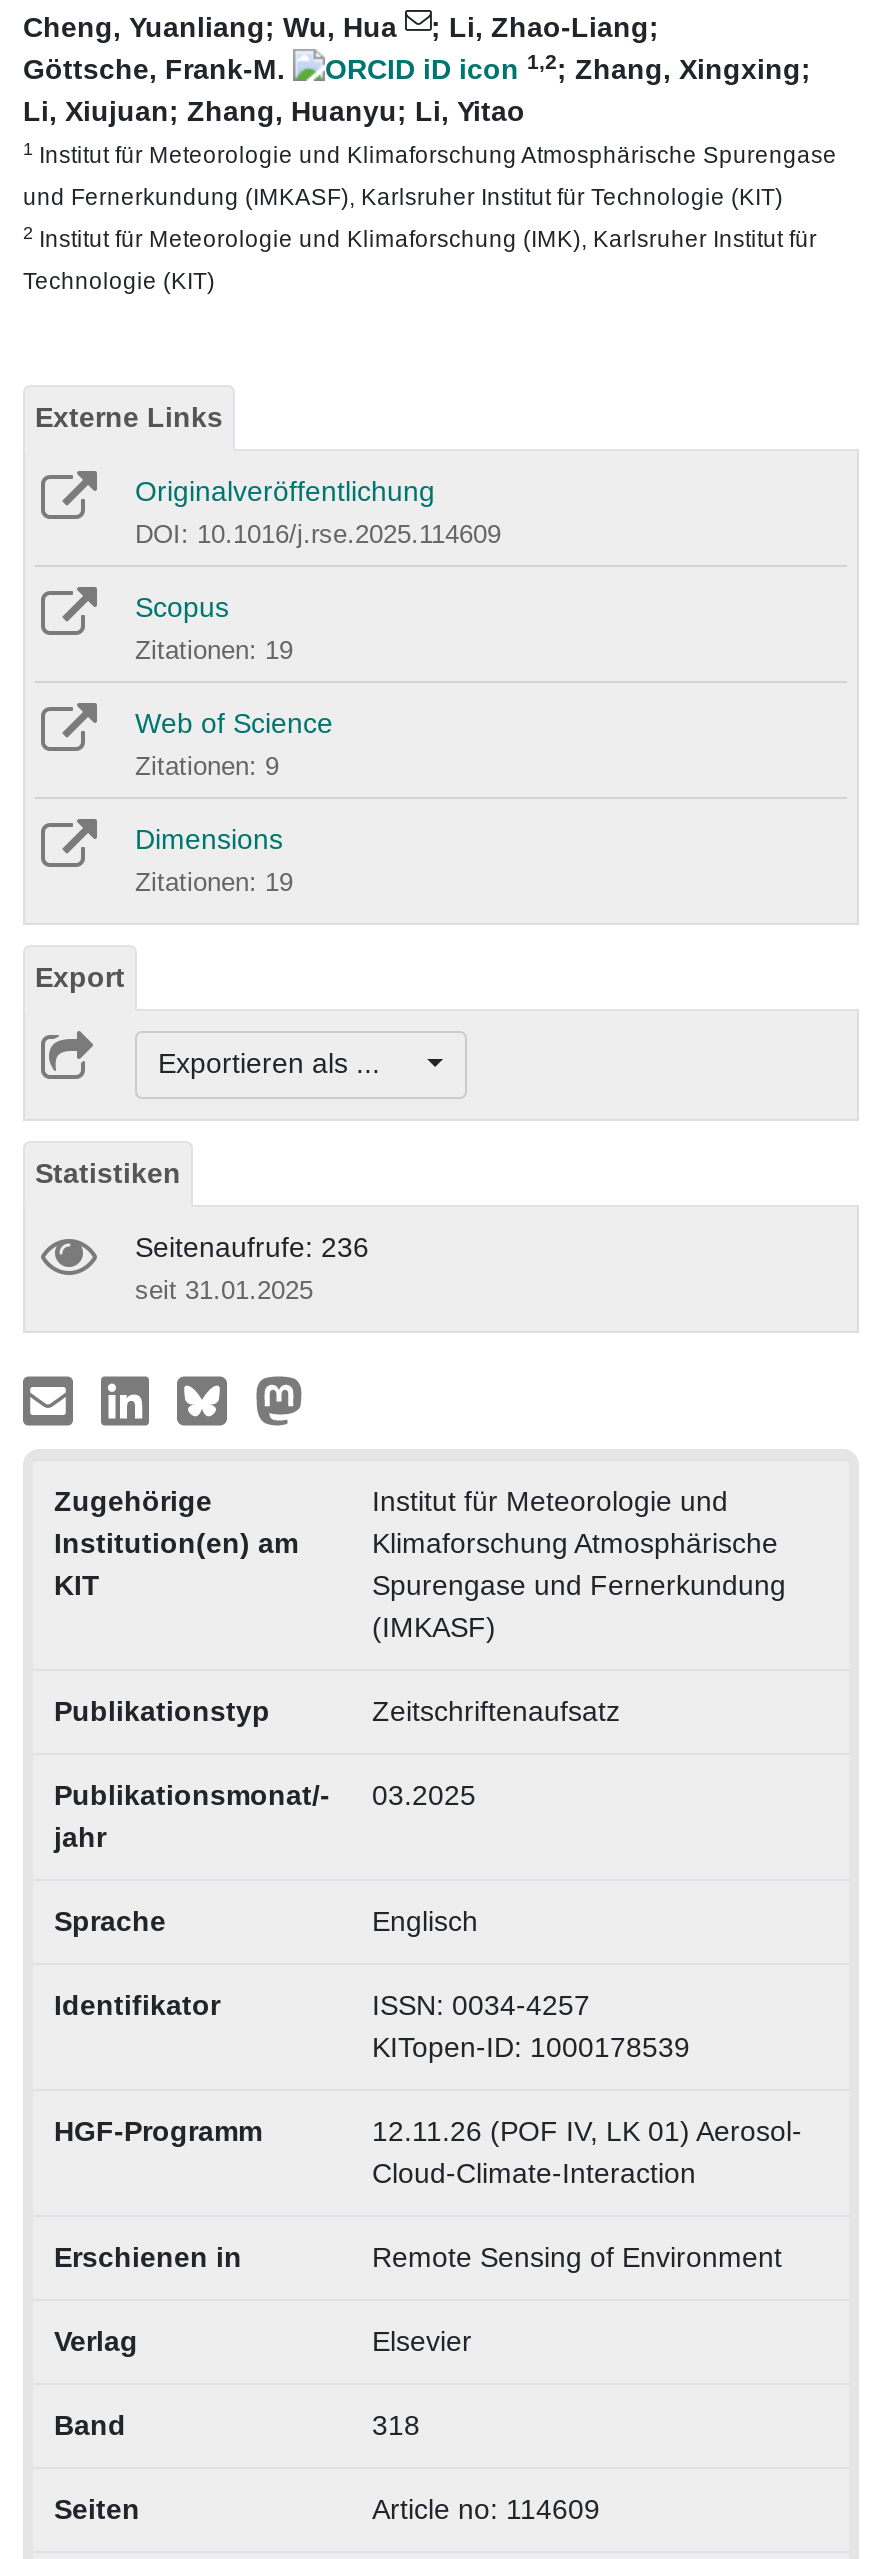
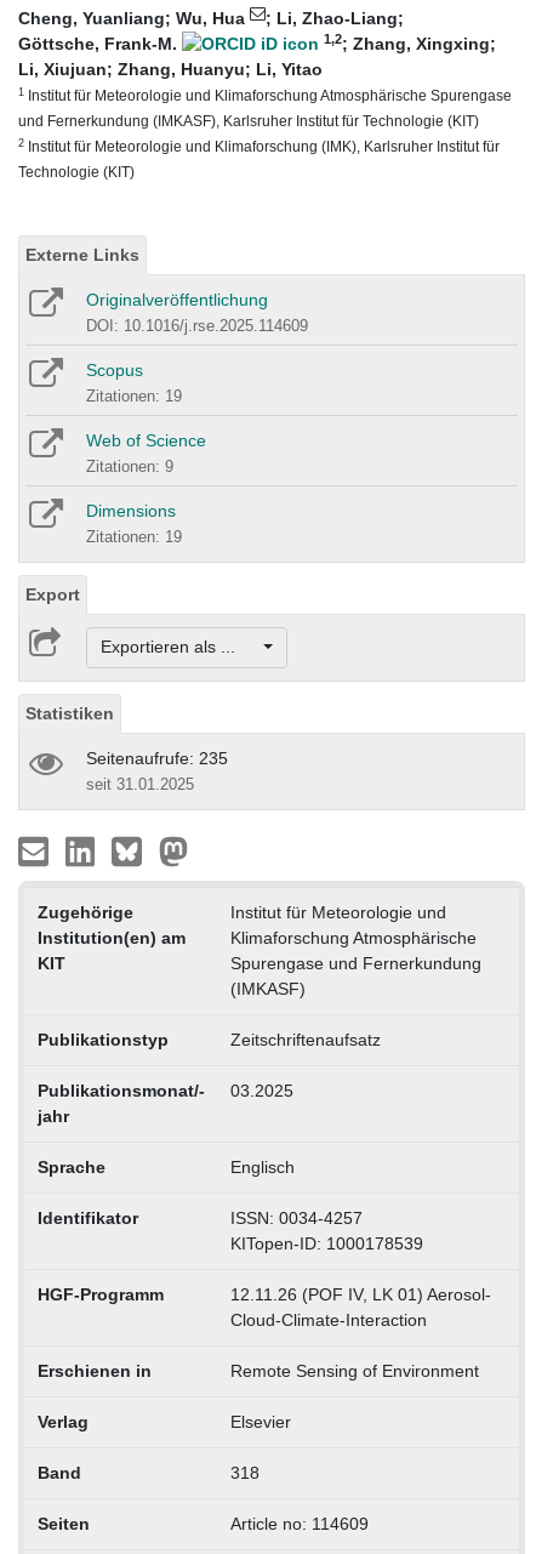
- Seitenaufrufe: 236
+ Seitenaufrufe: 235
